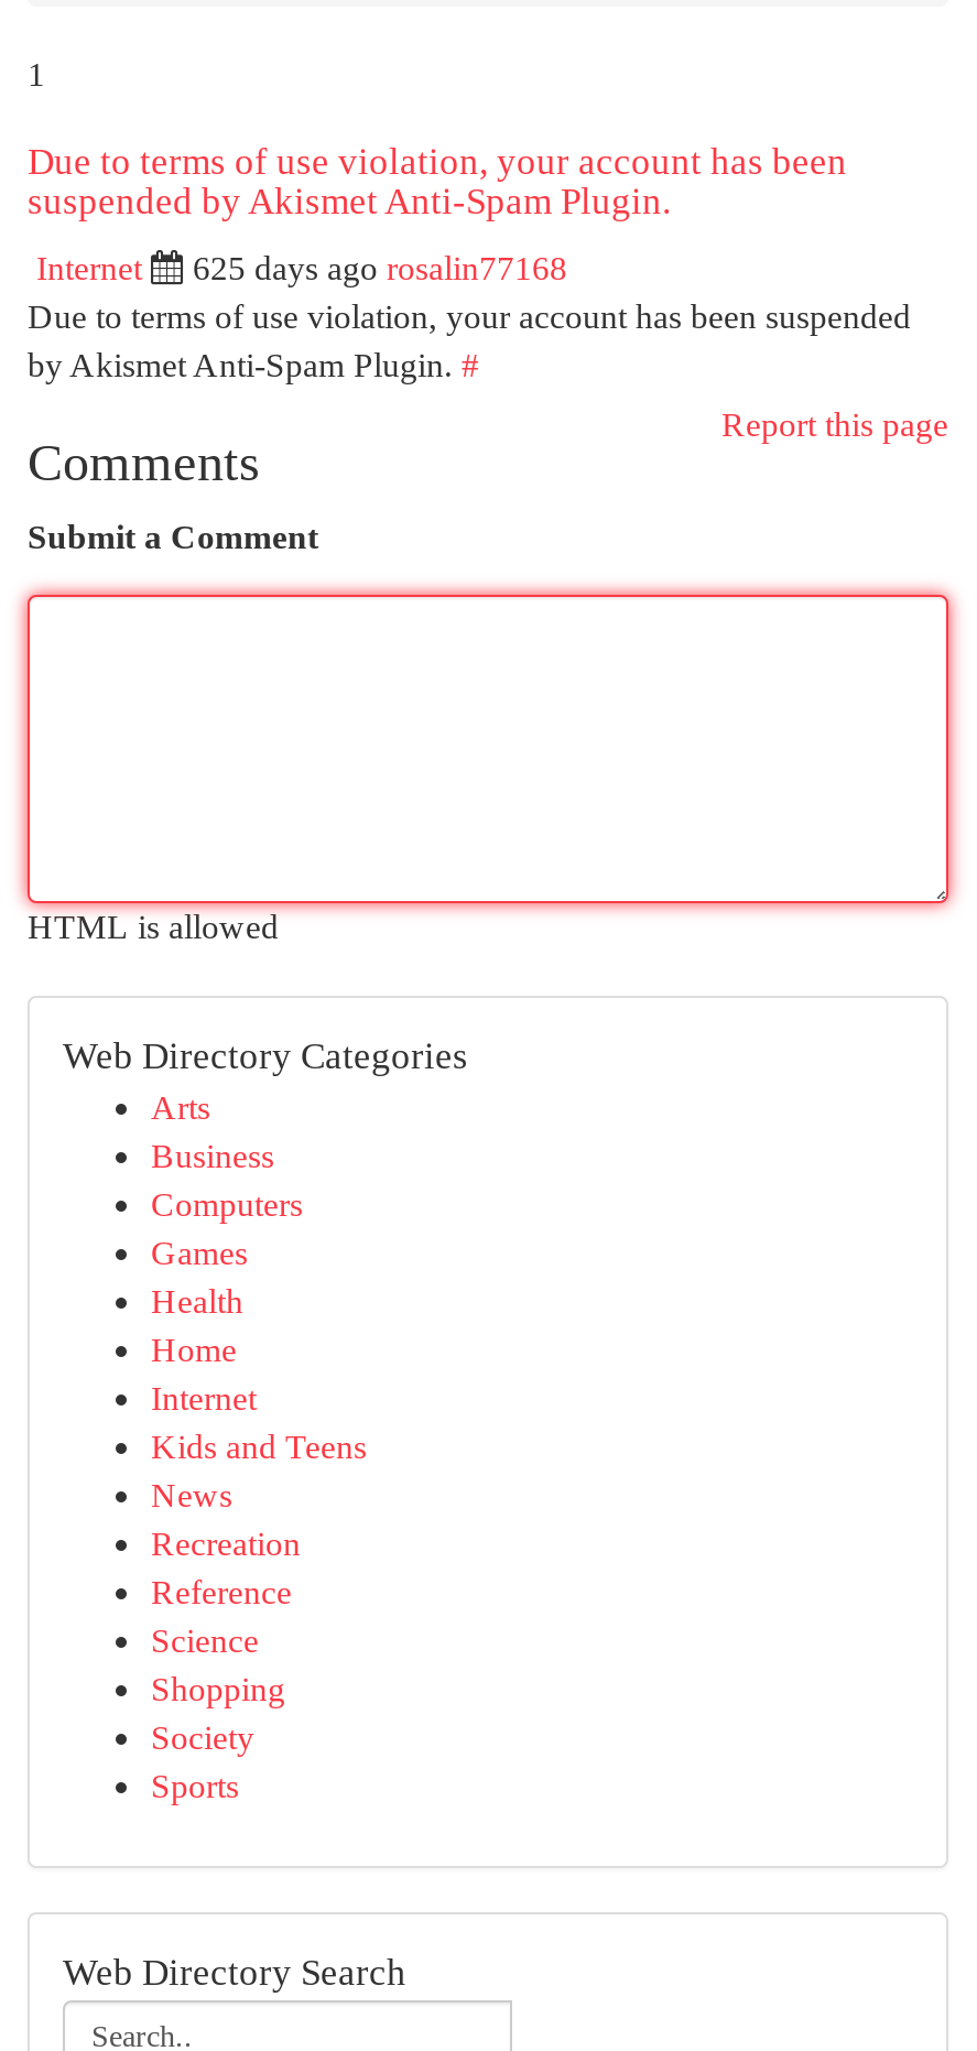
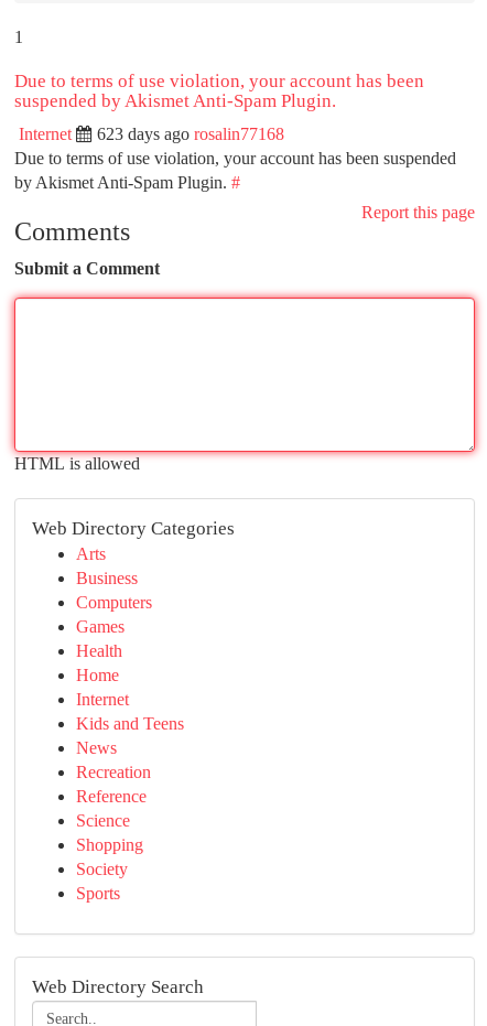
- 625 days ago rosalin77168
+ 623 days ago rosalin77168
